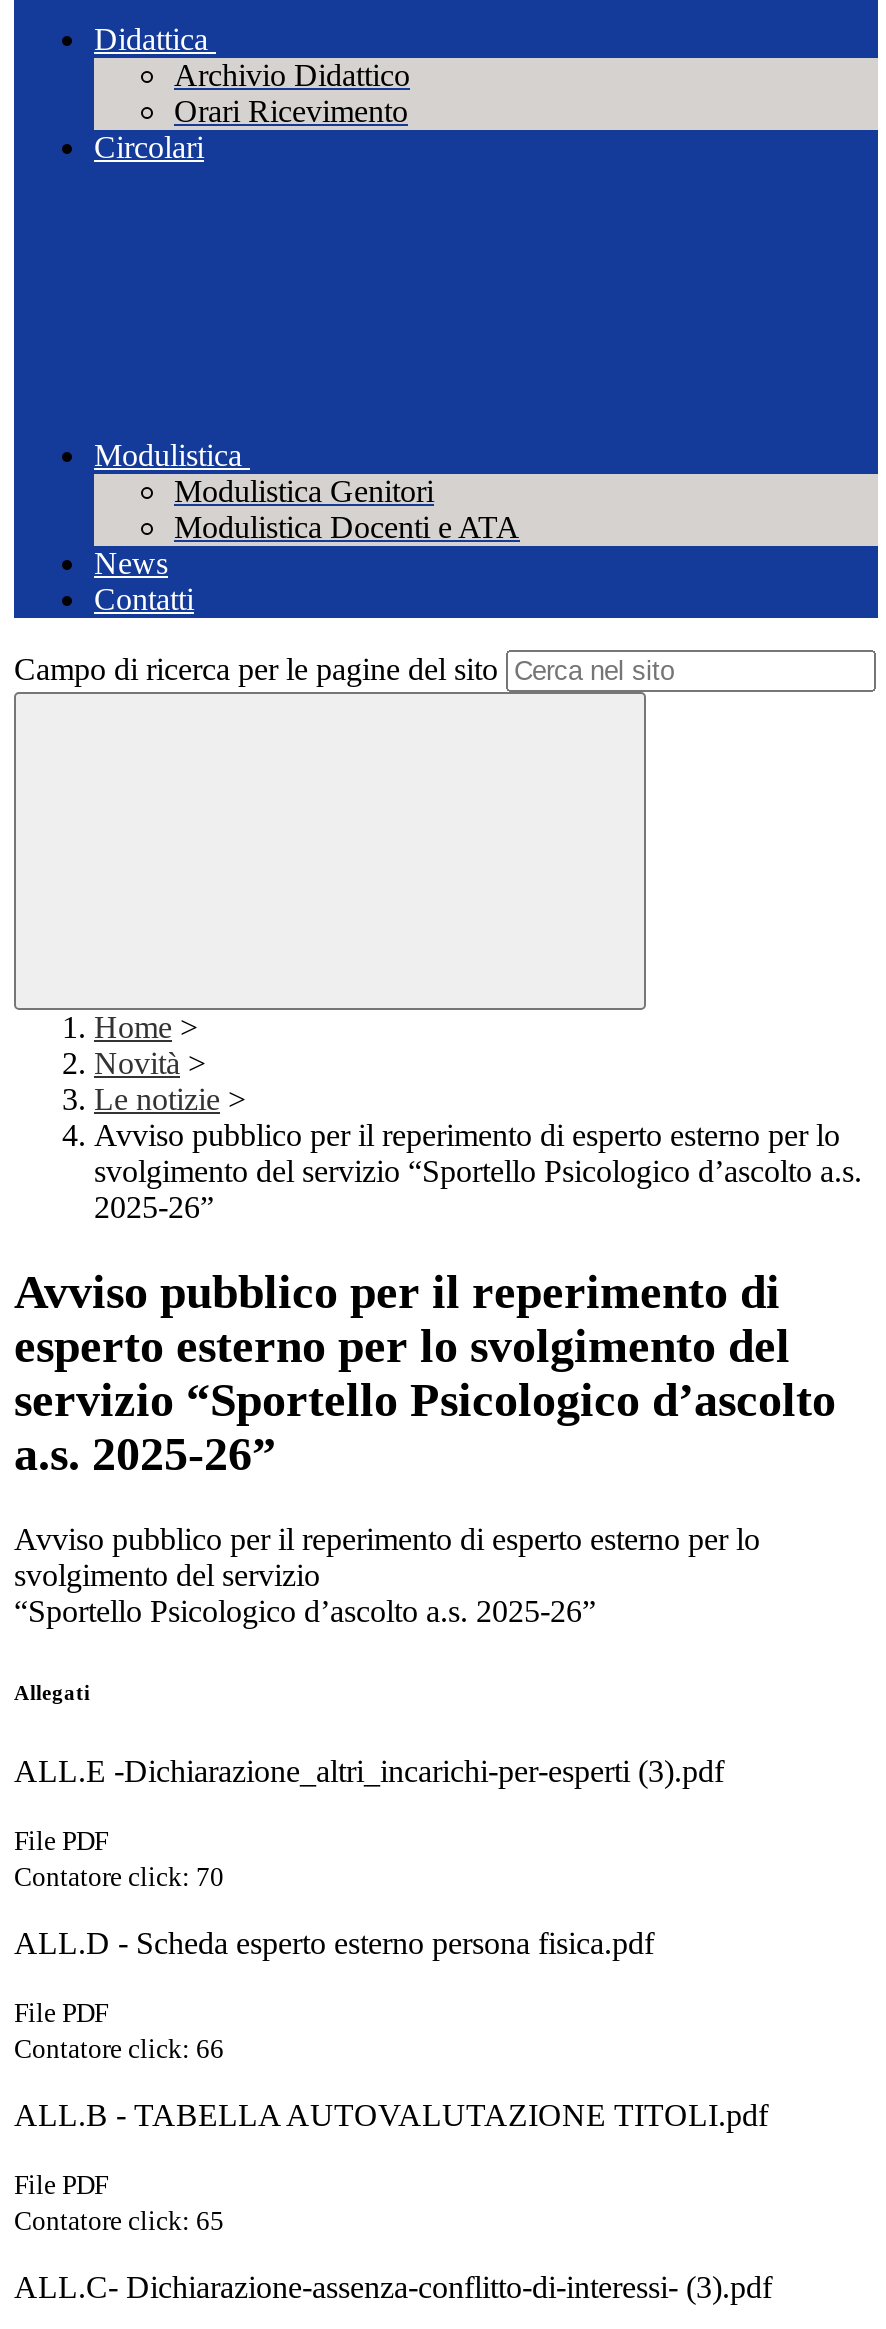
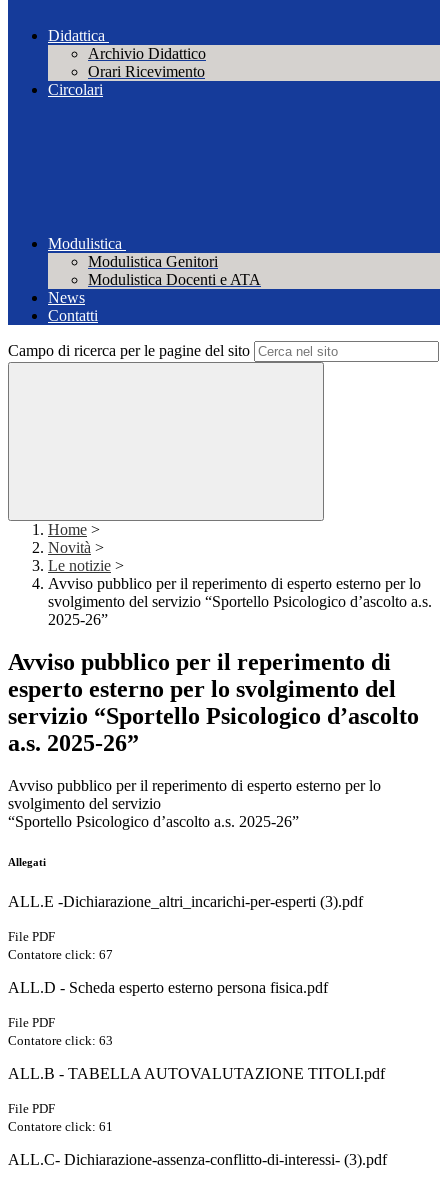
- Contatore click: 70
+ Contatore click: 67

- Contatore click: 66
+ Contatore click: 63

- Contatore click: 65
+ Contatore click: 61
